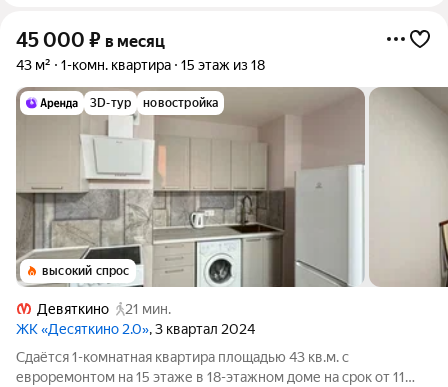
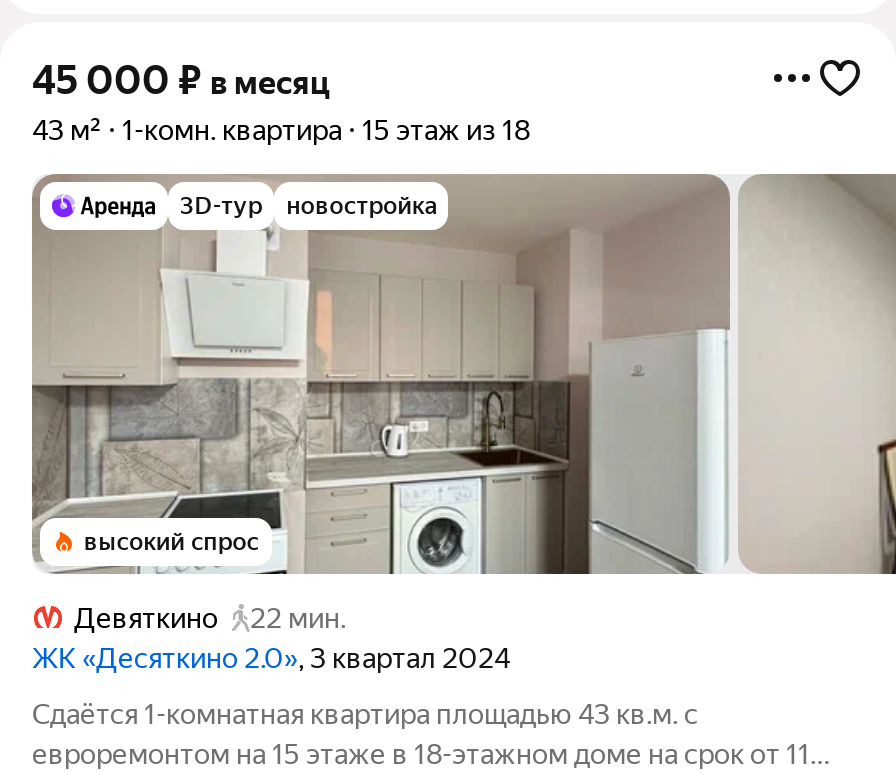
- Девяткино 21 мин.
+ Девяткино 22 мин.
